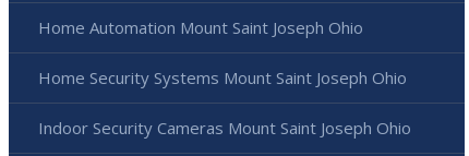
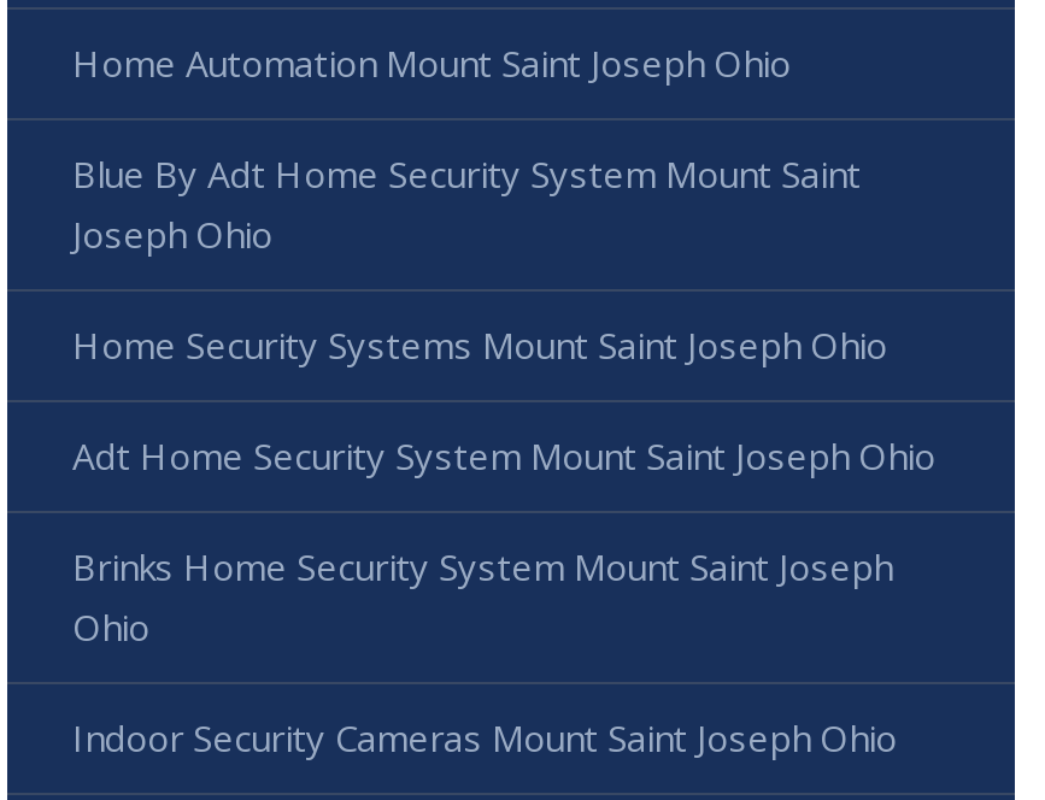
+ Blue By Adt Home Security System Mount Saint
+ Joseph Ohio

+ Adt Home Security System Mount Saint Joseph Ohio
+ Brinks Home Security System Mount Saint Joseph
+ Ohio
